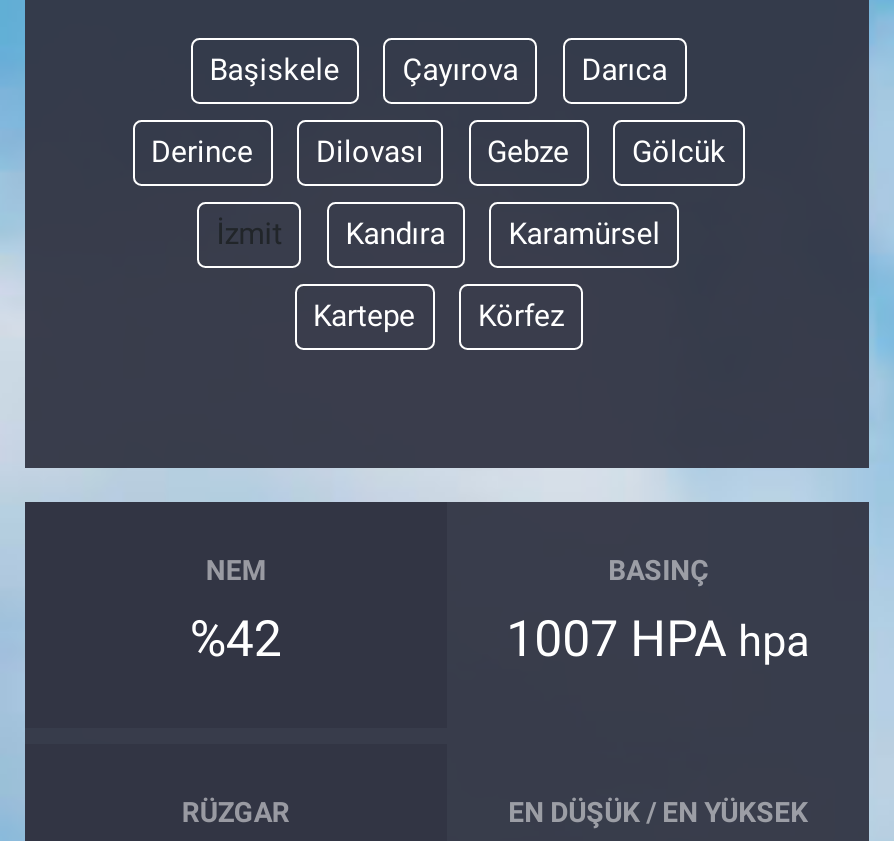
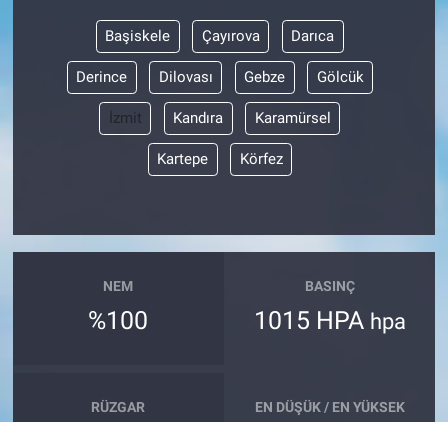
- %42
+ %100

- 1007 HPA hpa
+ 1015 HPA hpa
